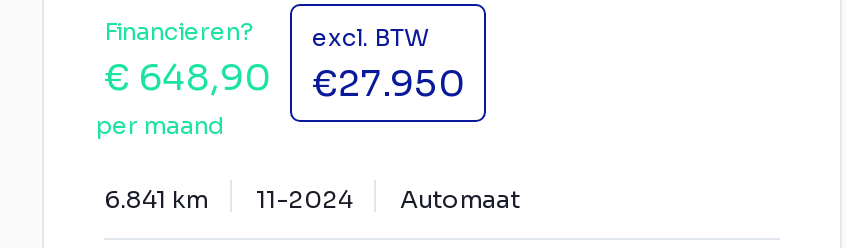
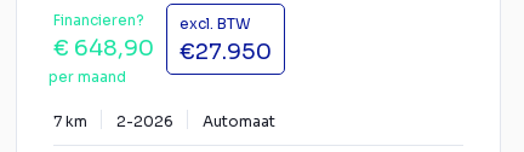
- 6.841 km
+ 7 km

- 11-2024
+ 2-2026
